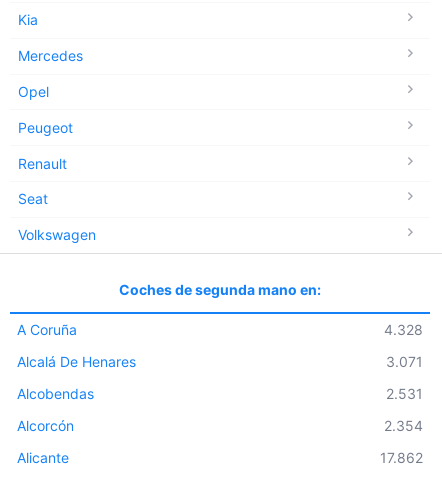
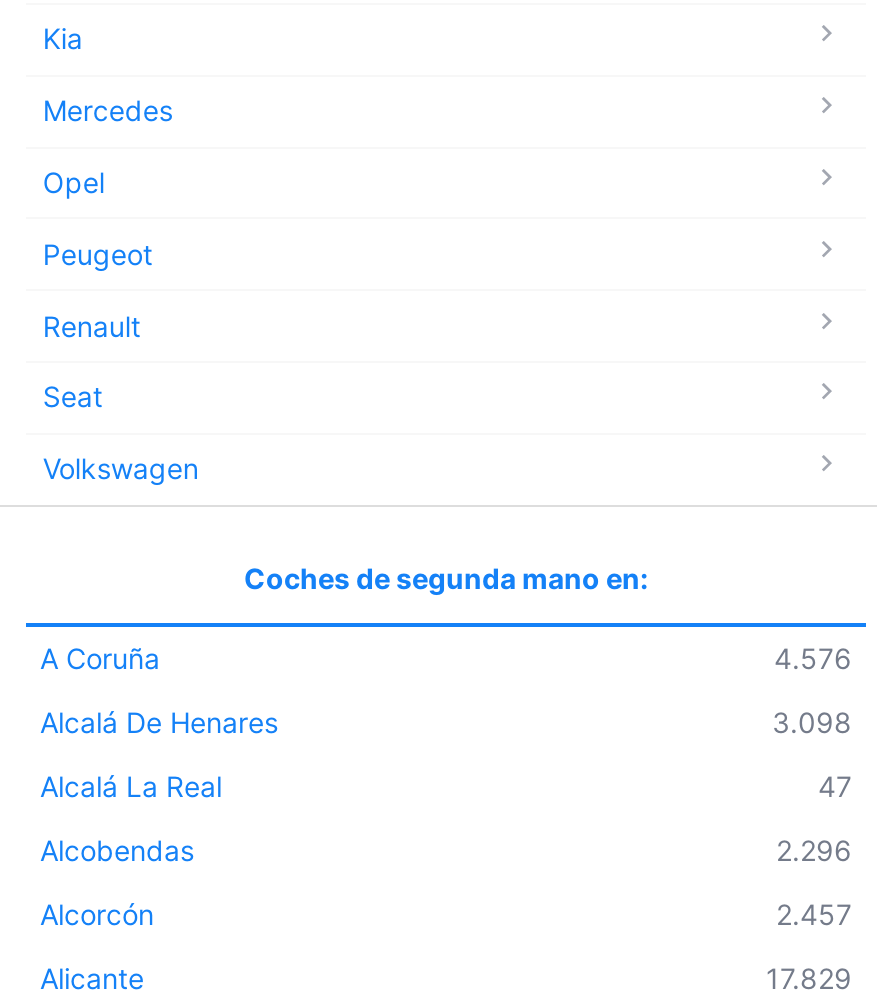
- 4.328
+ 4.576

- 3.071
+ 3.098
+ Alcalá La Real
+ 47

- 2.531
+ 2.296

- 2.354
+ 2.457

- 17.862
+ 17.829
